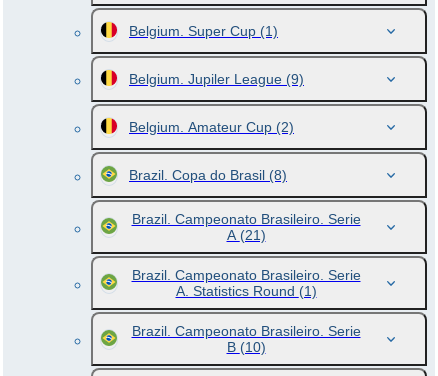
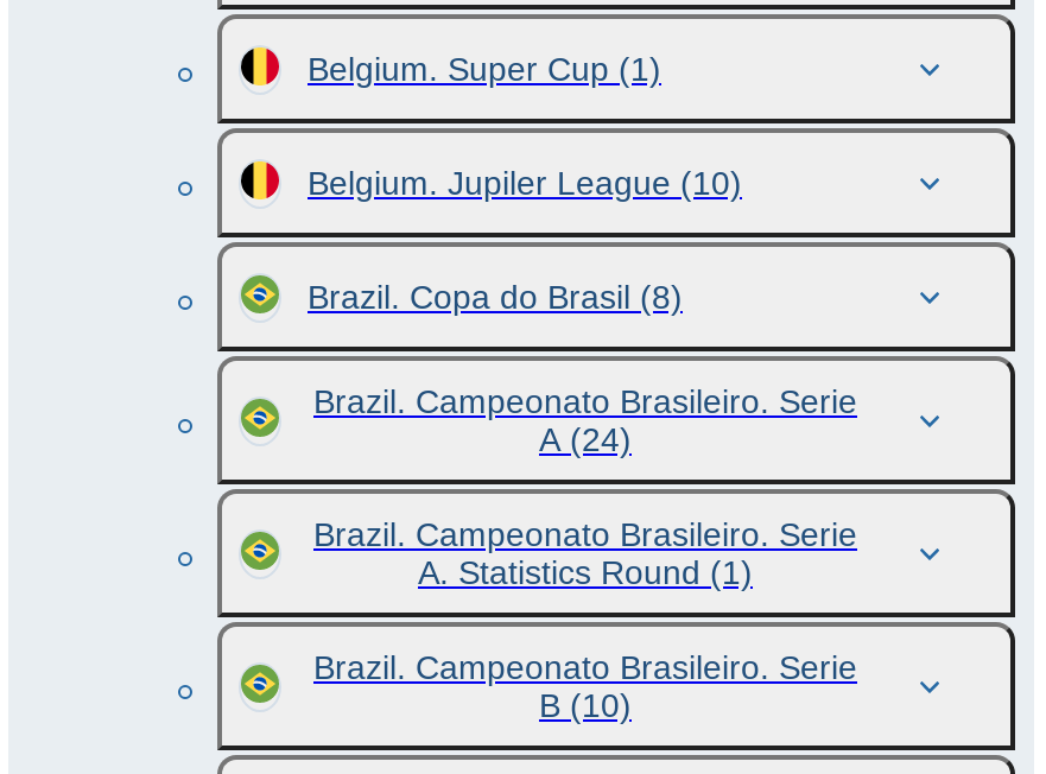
- Belgium. Jupiler League (9)
- Belgium. Amateur Cup (2)
+ Belgium. Jupiler League (10)

- A (21)
+ A (24)
